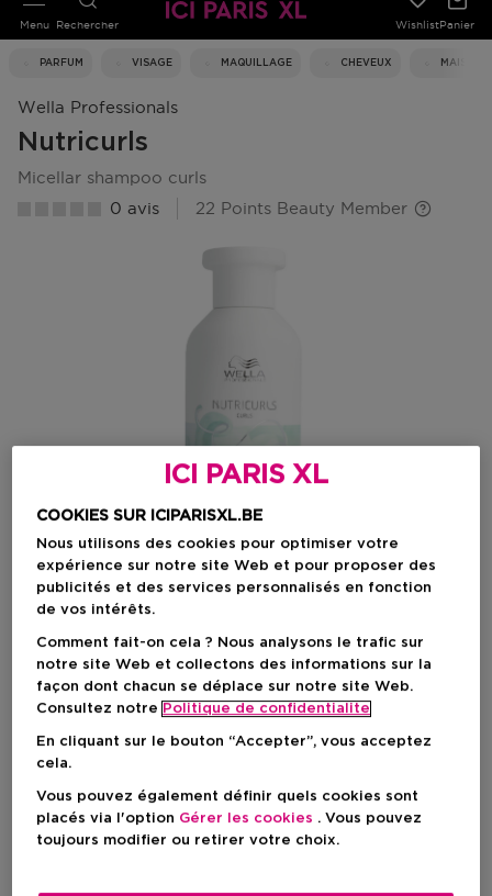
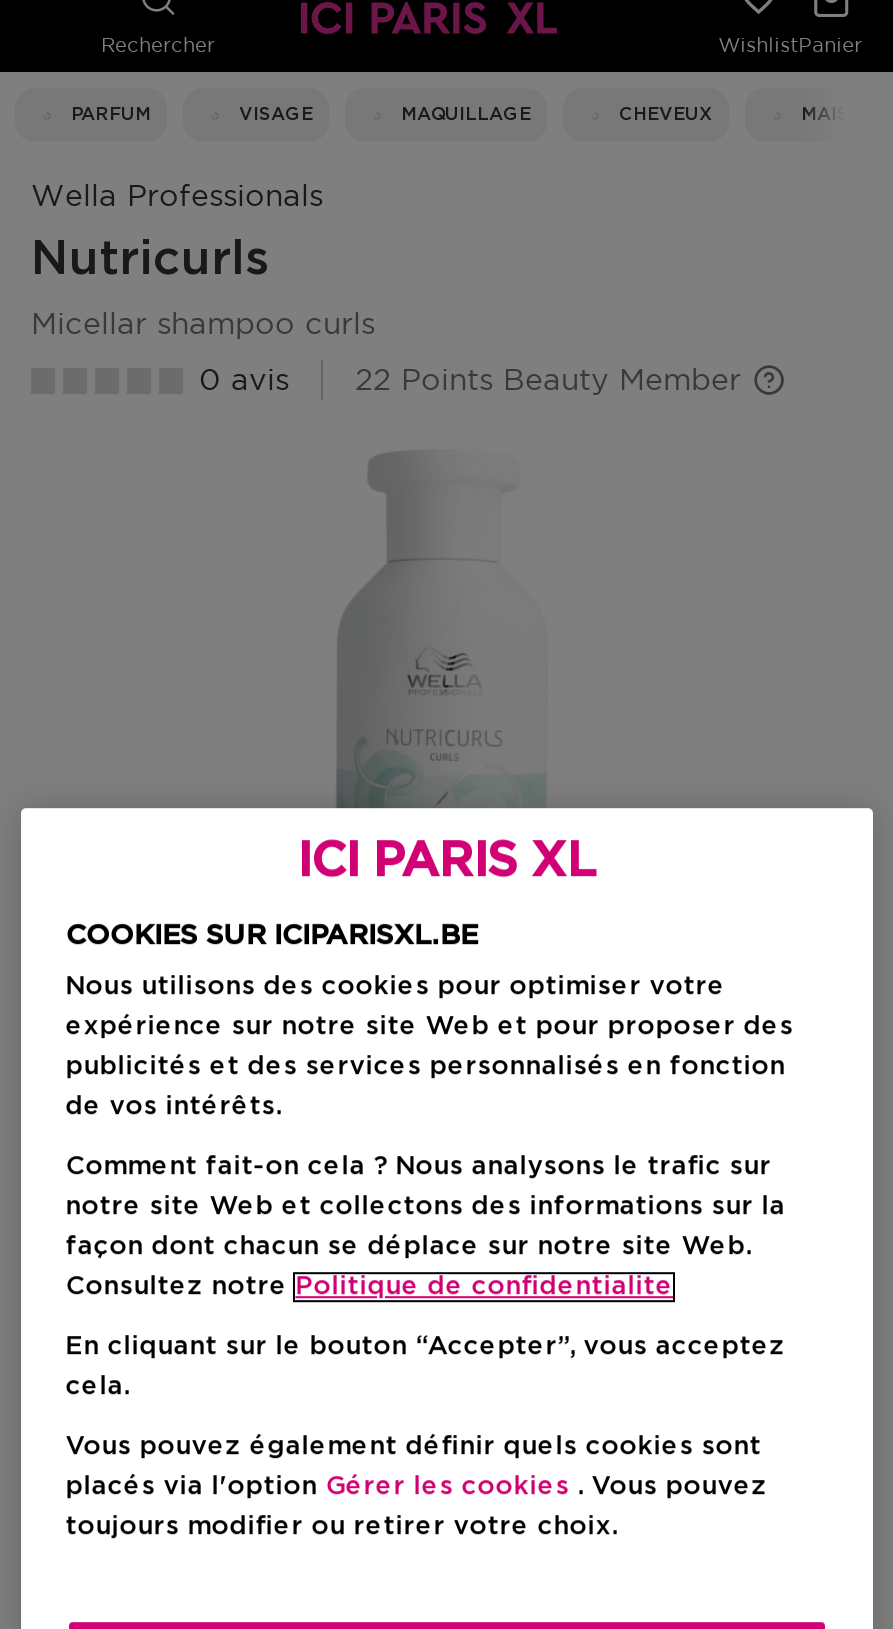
- Menu
